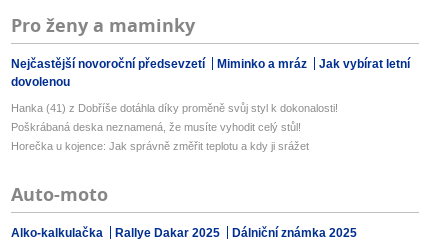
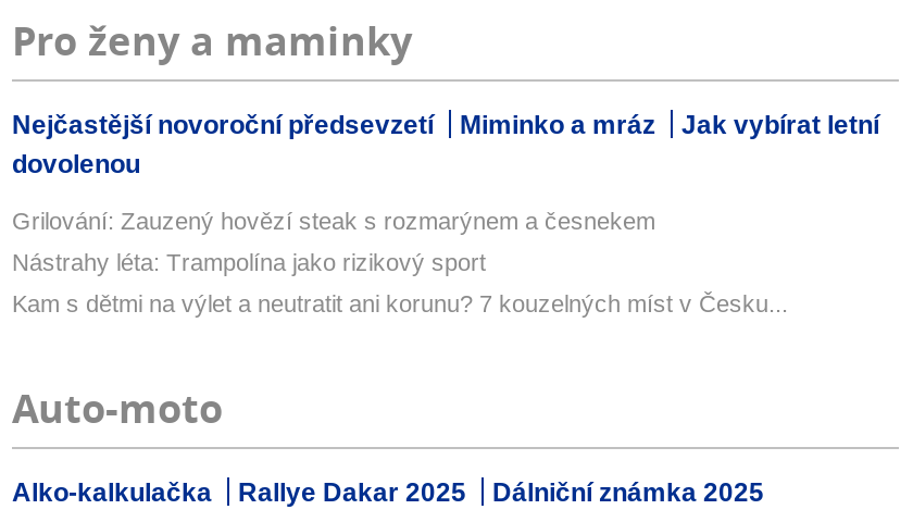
- Hanka (41) z Dobříše dotáhla díky proměně svůj styl k dokonalosti!
+ Grilování: Zauzený hovězí steak s rozmarýnem a česnekem

- Poškrábaná deska neznamená, že musíte vyhodit celý stůl!
+ Nástrahy léta: Trampolína jako rizikový sport

- Horečka u kojence: Jak správně změřit teplotu a kdy ji srážet
+ Kam s dětmi na výlet a neutratit ani korunu? 7 kouzelných míst v Česku...
